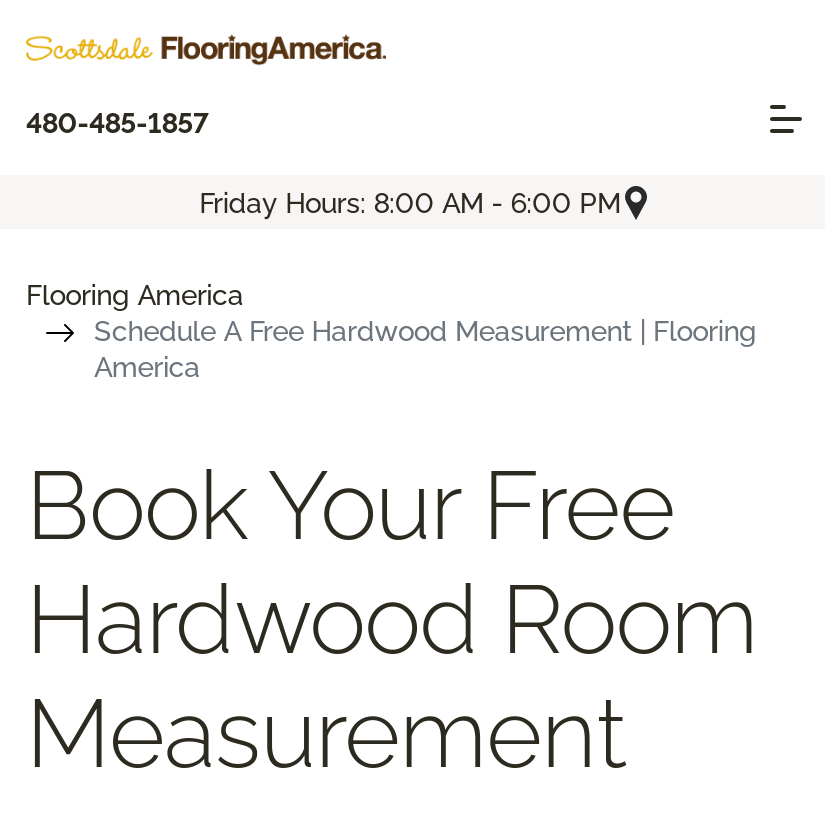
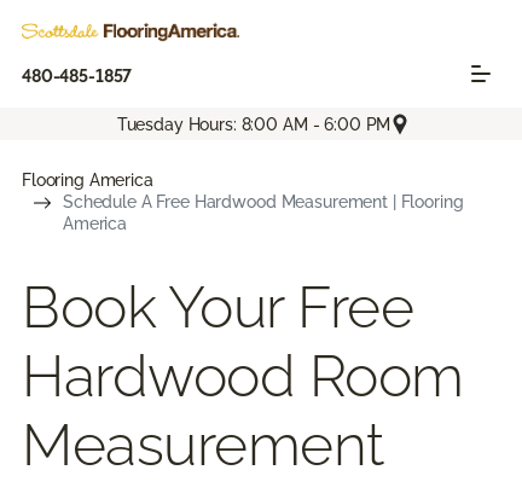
- Friday Hours: 8:00 AM - 6:00 PM
+ Tuesday Hours: 8:00 AM - 6:00 PM
